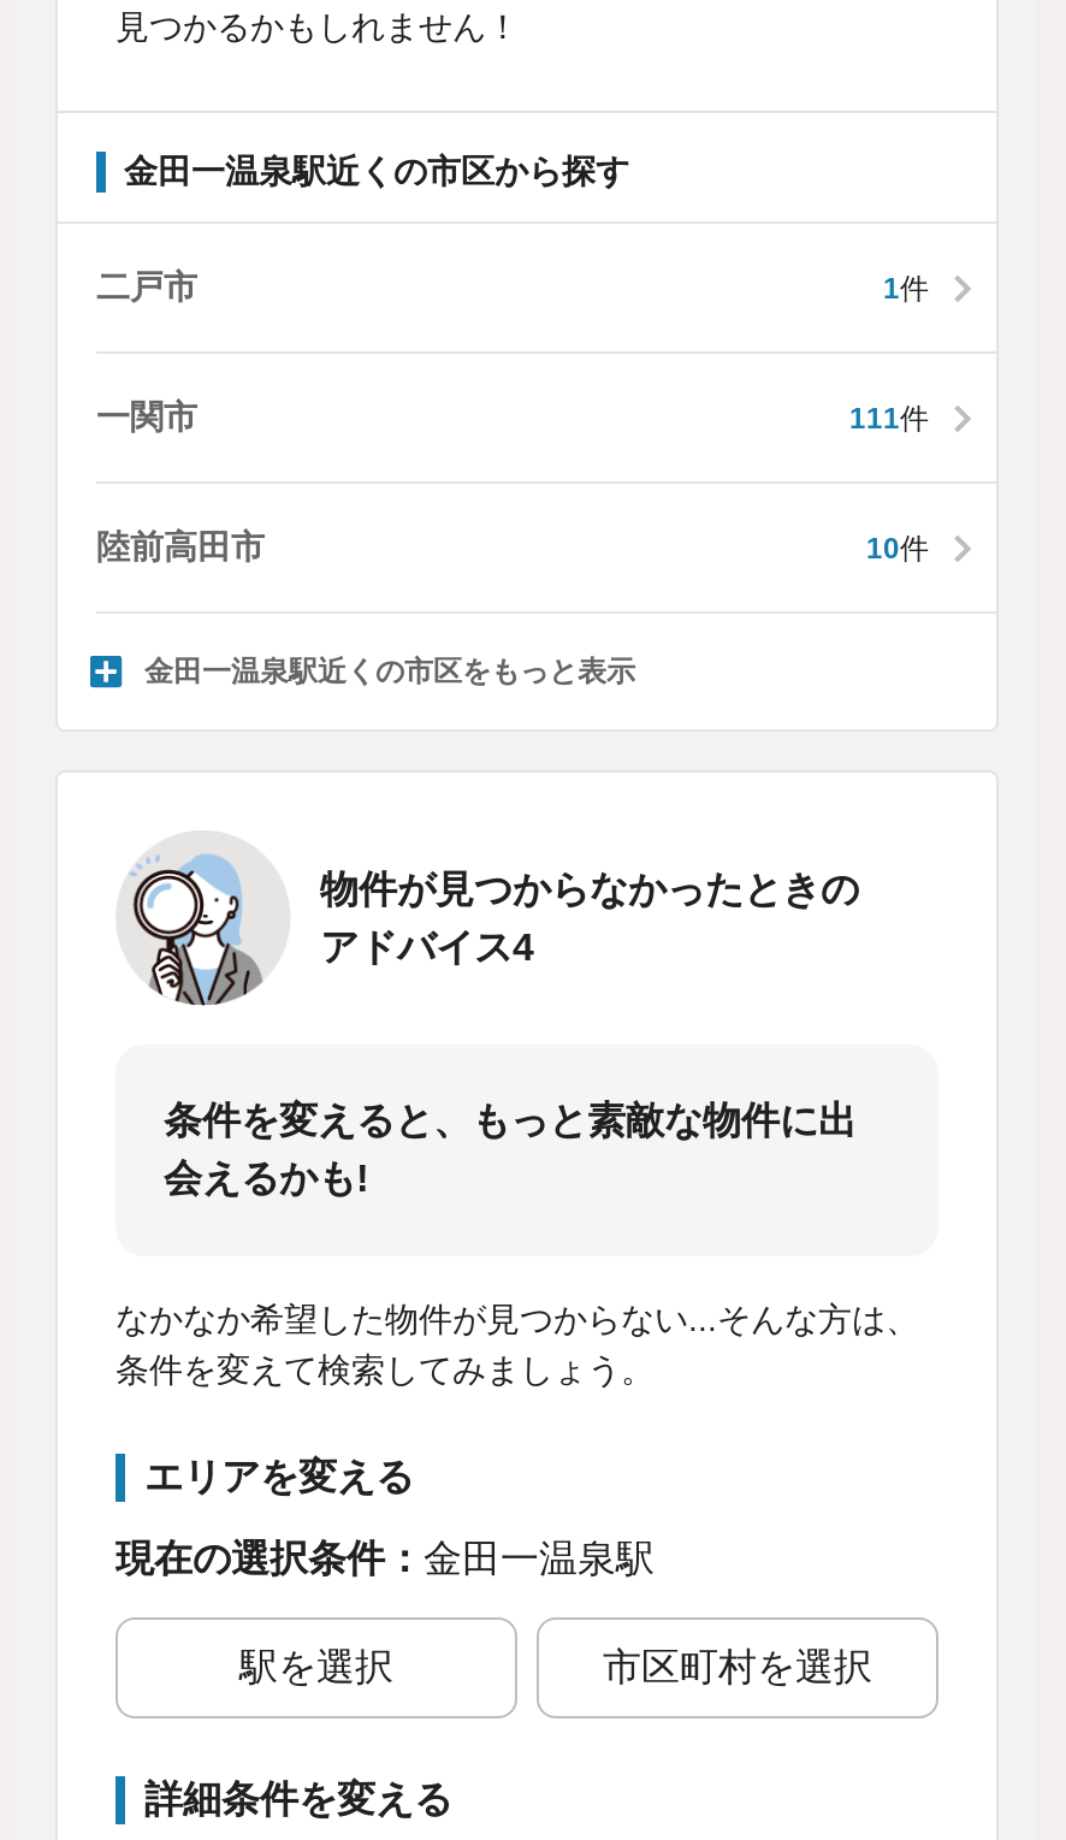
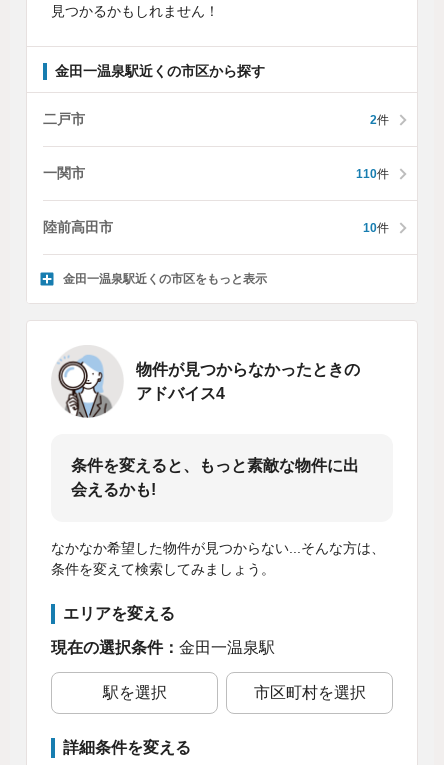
- 1件
+ 2件

- 111件
+ 110件
